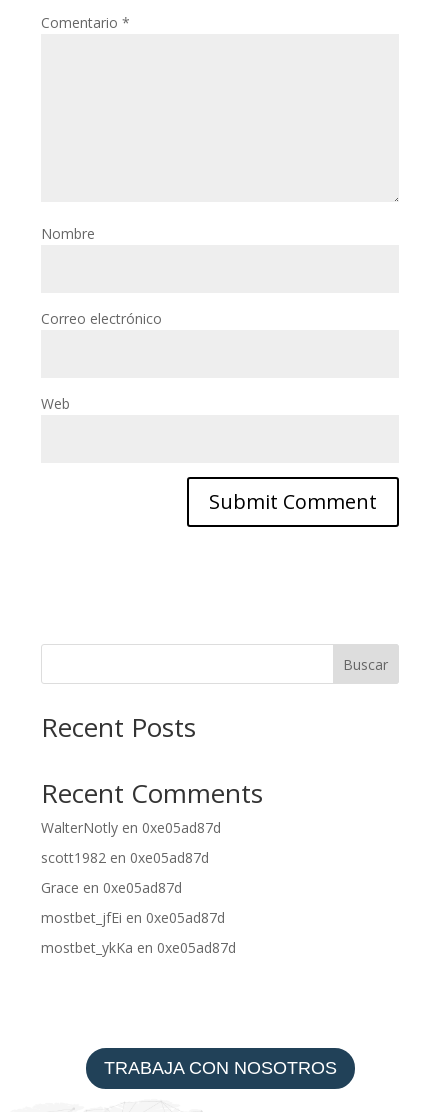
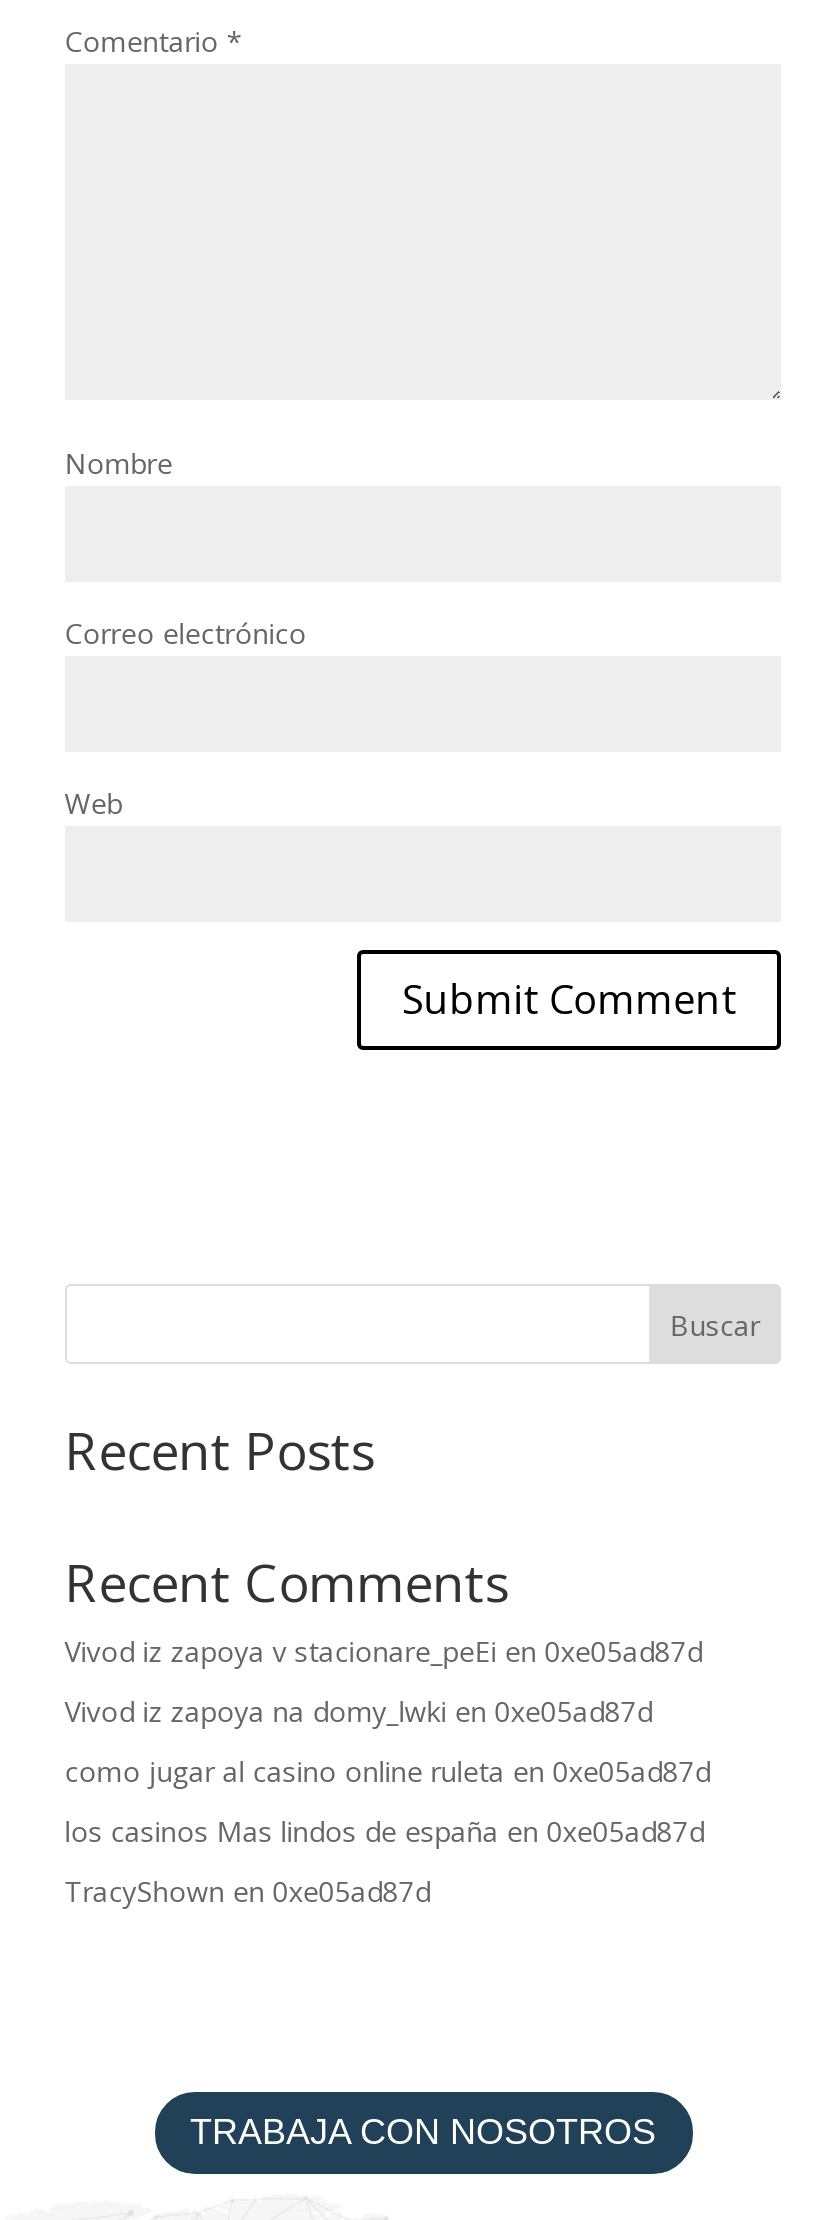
- WalterNotly en 0xe05ad87d
+ Vivod iz zapoya v stacionare_peEi en 0xe05ad87d

- scott1982 en 0xe05ad87d
+ Vivod iz zapoya na domy_lwki en 0xe05ad87d

- Grace en 0xe05ad87d
+ como jugar al casino online ruleta en 0xe05ad87d

- mostbet_jfEi en 0xe05ad87d
+ los casinos Mas lindos de españa en 0xe05ad87d

- mostbet_ykKa en 0xe05ad87d
+ TracyShown en 0xe05ad87d
